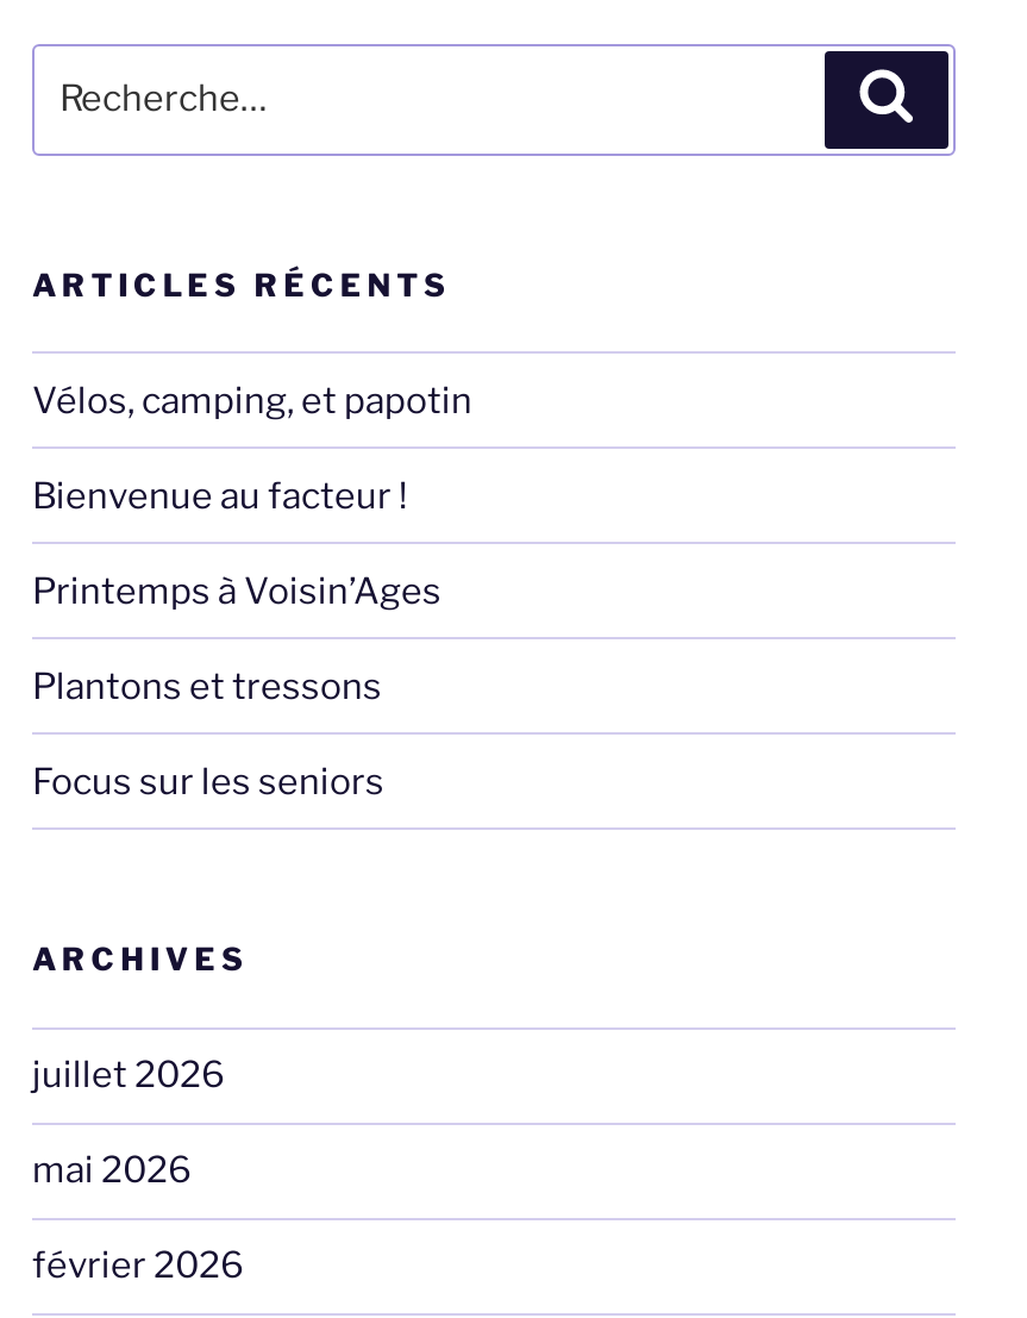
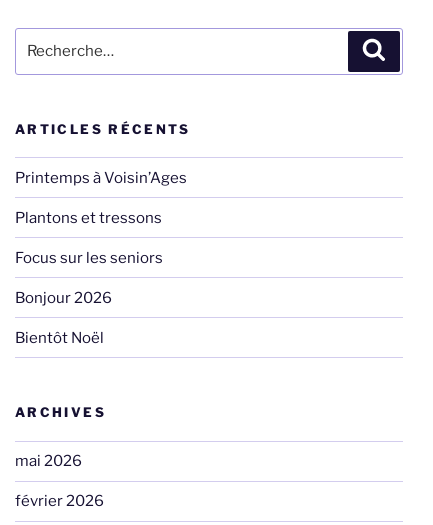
- Vélos, camping, et papotin
- Bienvenue au facteur !

moved up: Printemps à Voisin’Ages | Plantons et tressons | Focus sur les seniors

+ Bonjour 2026
+ Bientôt Noël

- juillet 2026
